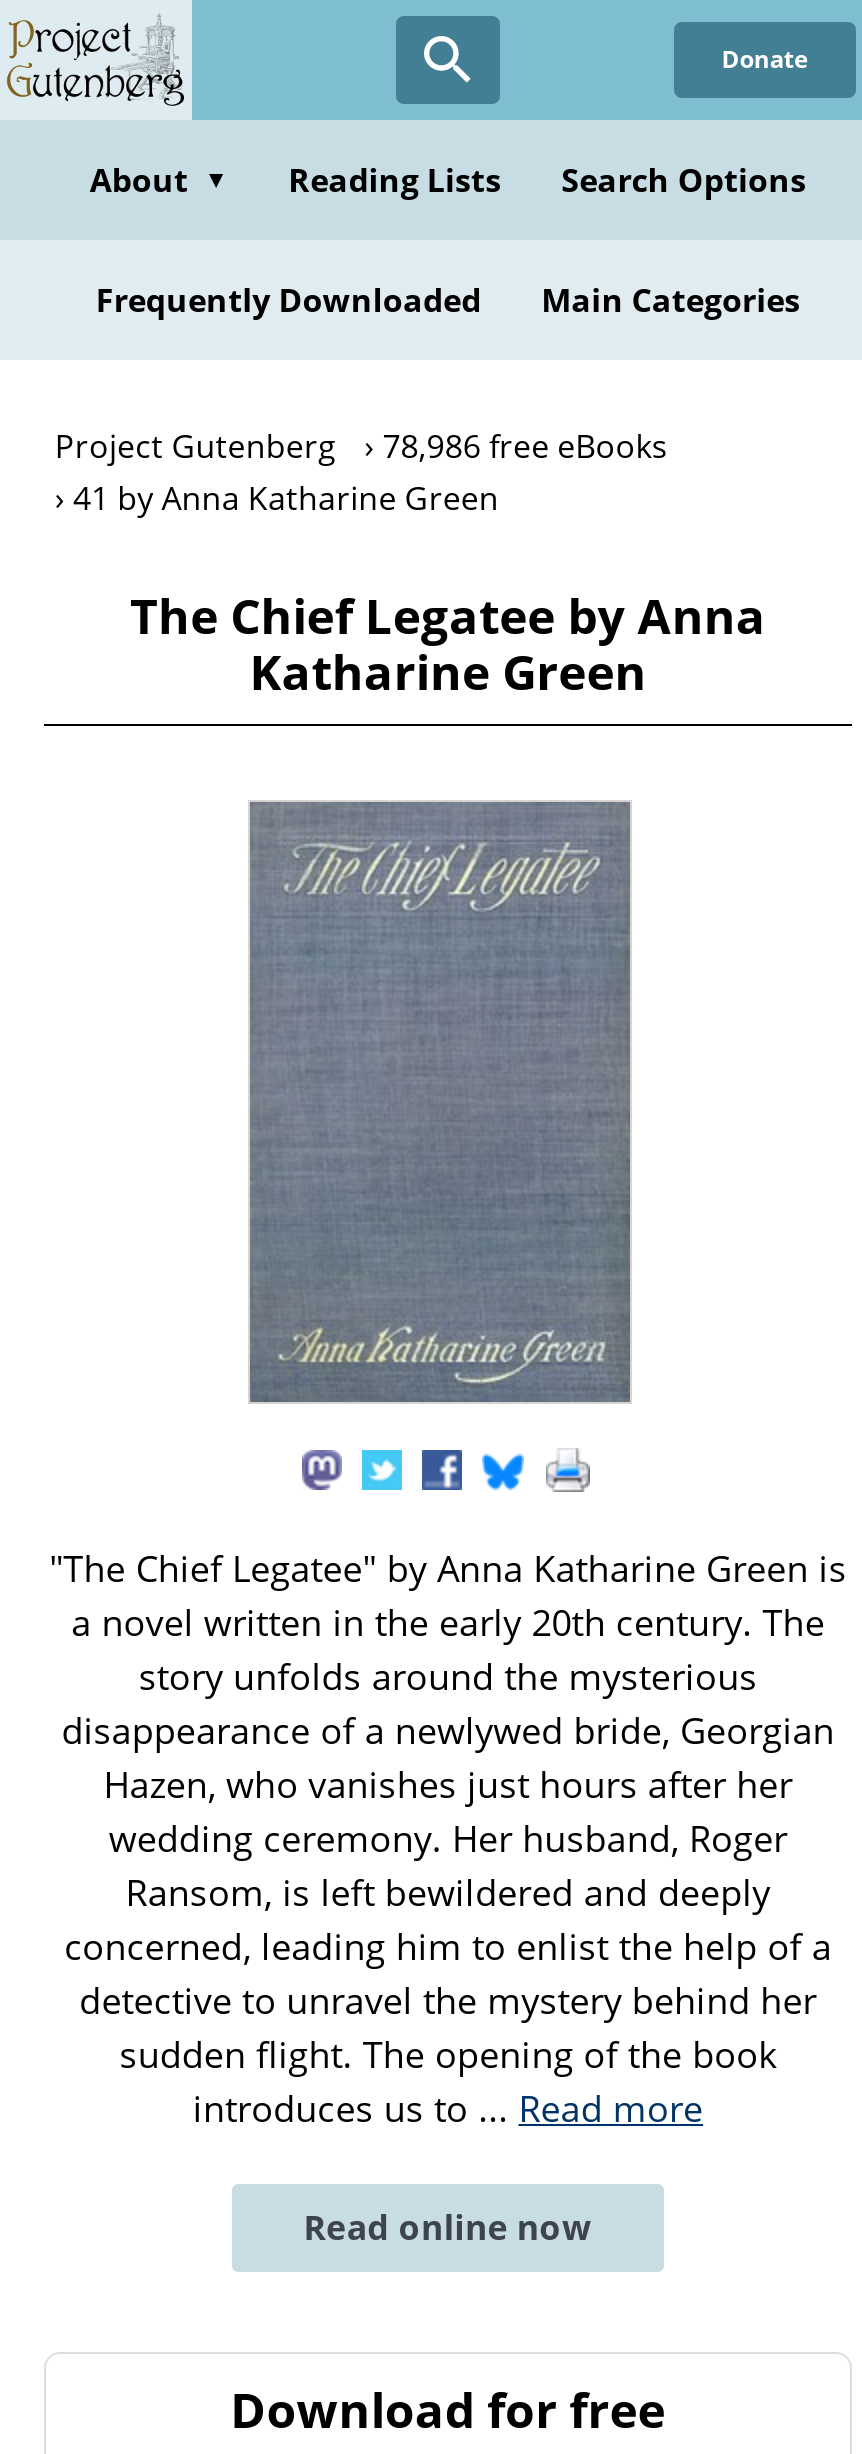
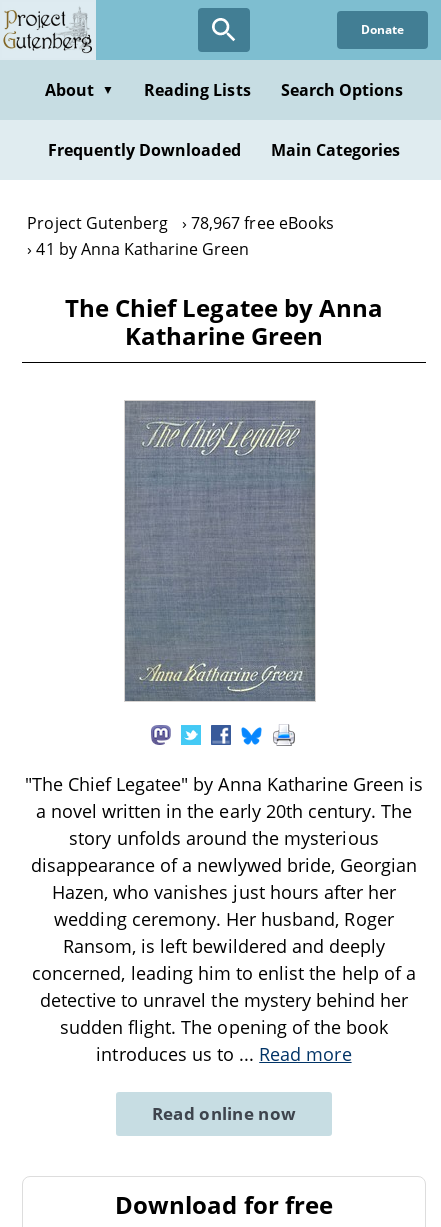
- Project Gutenberg 78,986 free eBooks
+ Project Gutenberg 78,967 free eBooks
